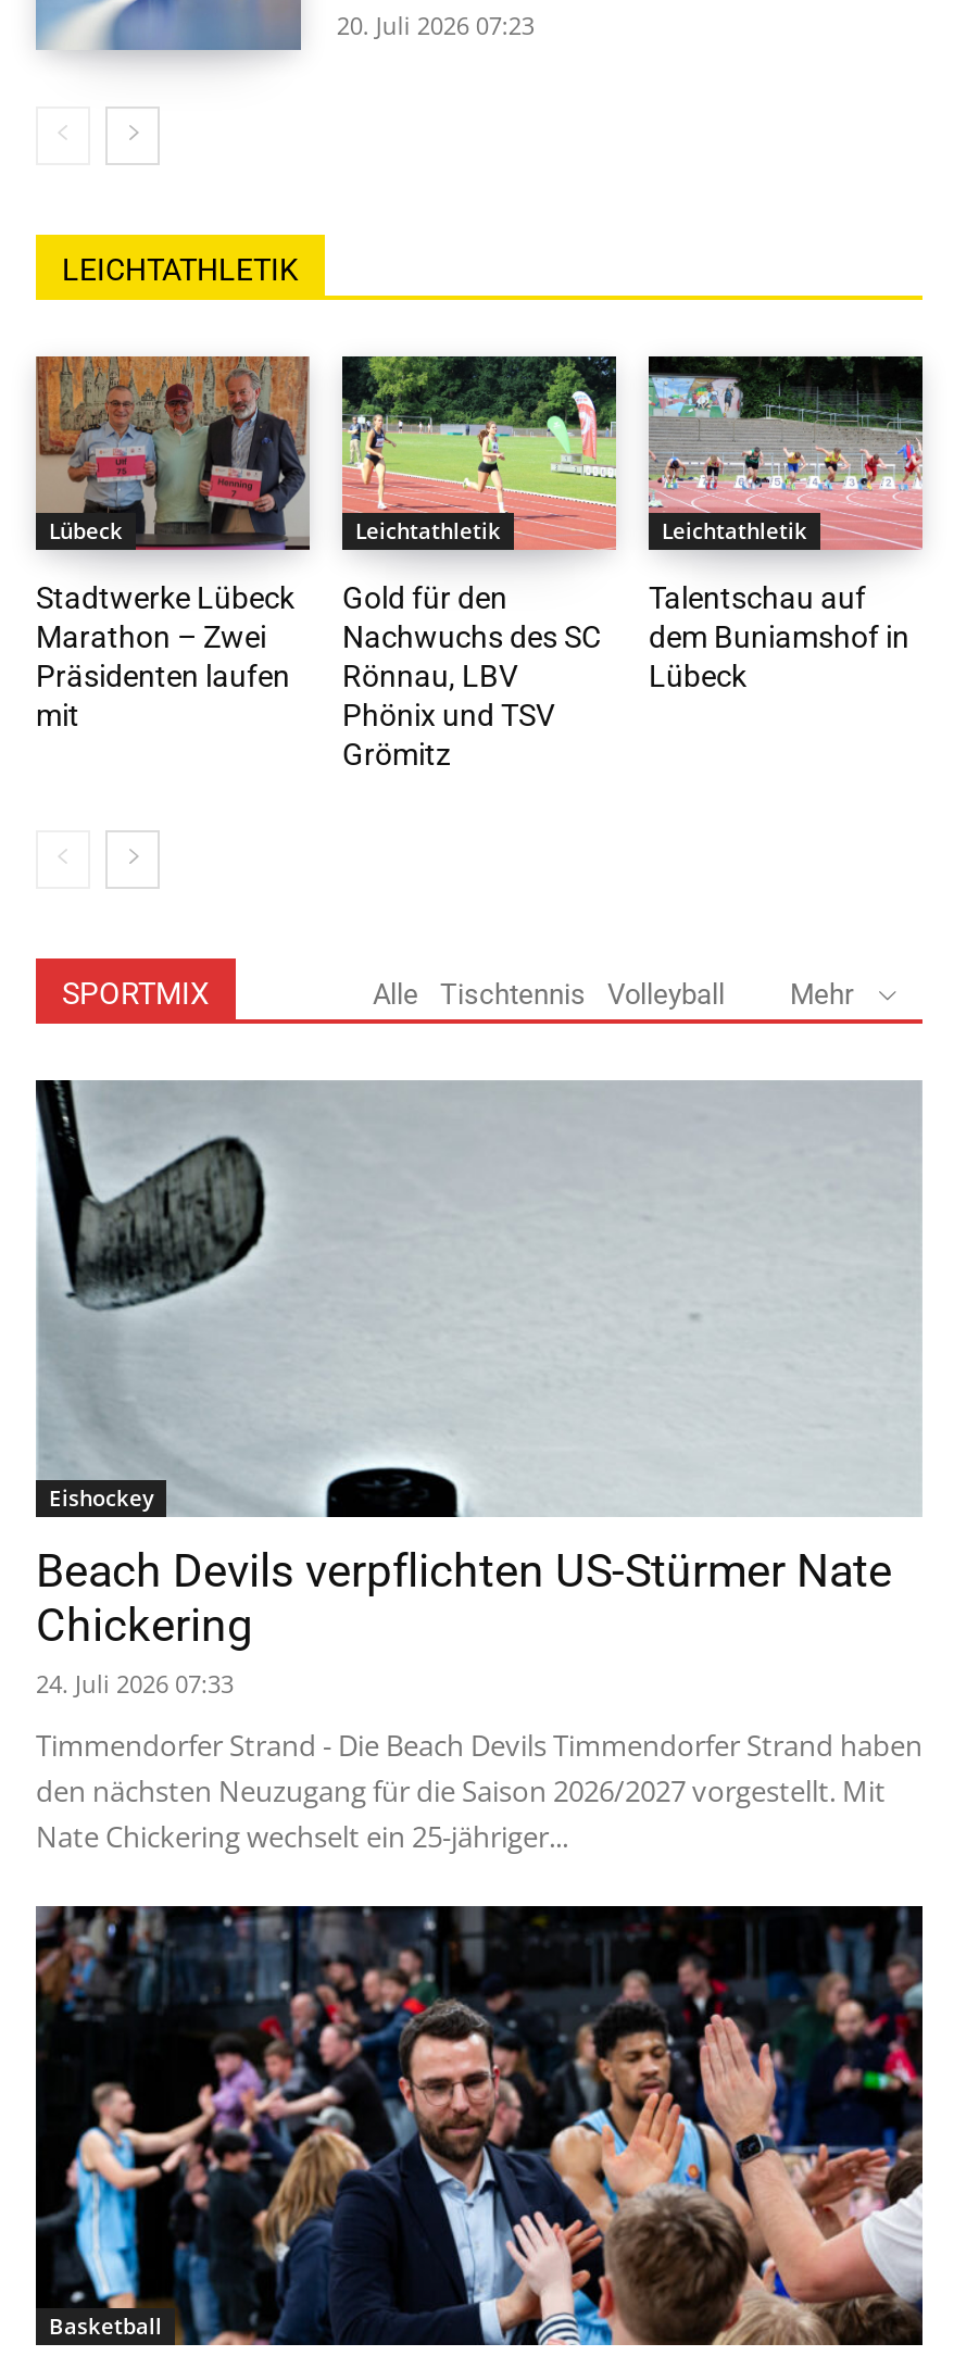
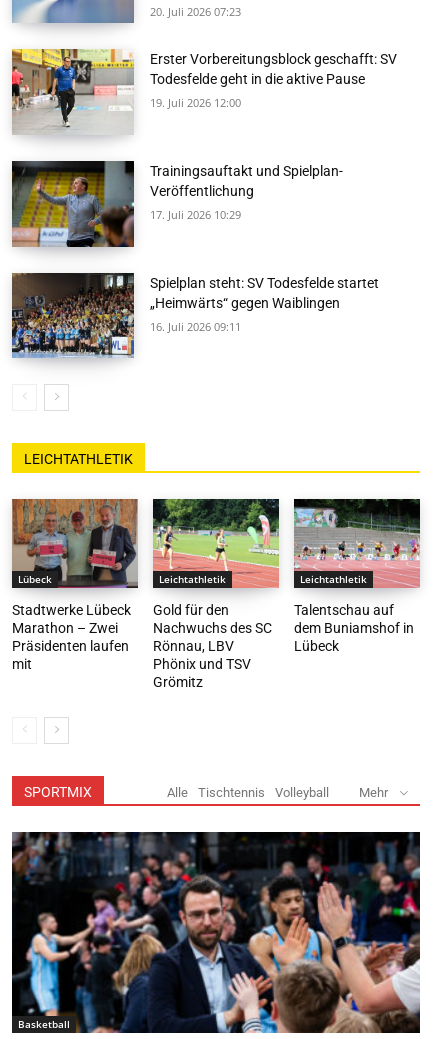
+ [image]
+ Erster Vorbereitungsblock geschafft: SV
+ Todesfelde geht in die aktive Pause
+ 19. Juli 2026 12:00

+ [image]
+ Trainingsauftakt und Spielplan-
+ Veröffentlichung
+ 17. Juli 2026 10:29

+ [image]
+ Spielplan steht: SV Todesfelde startet
+ „Heimwärts“ gegen Waiblingen
+ 16. Juli 2026 09:11

moved down: [image] | LEICHTATHLETIK | Lübeck | ... | Volleyball | Mehr

- [image]
- Eishockey
- Beach Devils verpflichten US-Stürmer Nate
- Chickering
- 24. Juli 2026 07:33
- Timmendorfer Strand - Die Beach Devils Timmendorfer Strand haben
- den nächsten Neuzugang für die Saison 2026/2027 vorgestellt. Mit
- Nate Chickering wechselt ein 25-jähriger...
